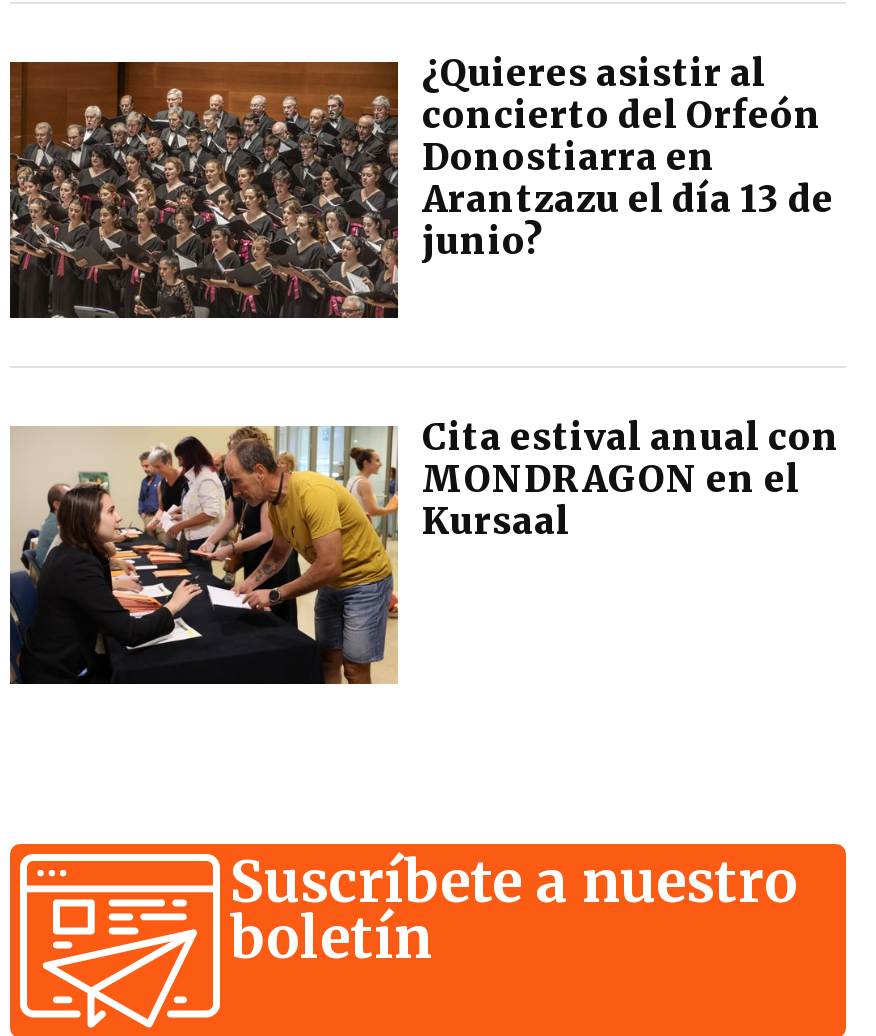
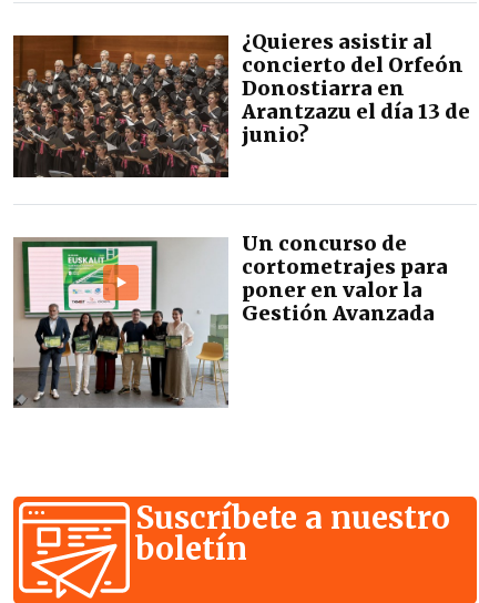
- [image]
- Cita estival anual con
- MONDRAGON en el
- Kursaal
+ [image]
+ Un concurso de
+ cortometrajes para
+ poner en valor la
+ Gestión Avanzada
